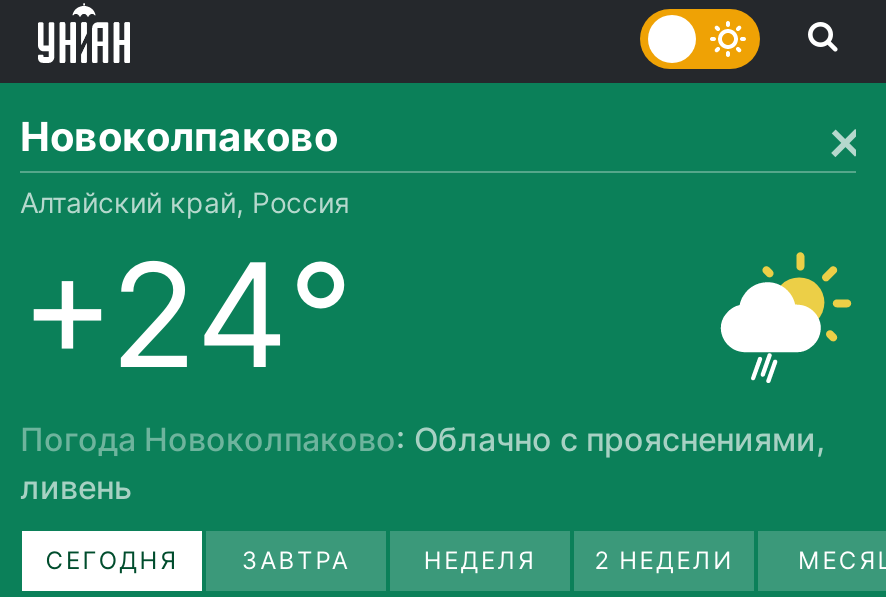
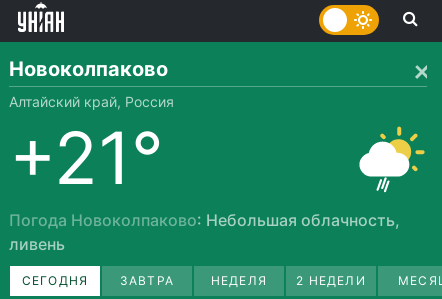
- +24°
- Погода Новоколпаково: Облачно с прояснениями,
+ +21°
+ Погода Новоколпаково: Небольшая облачность,
